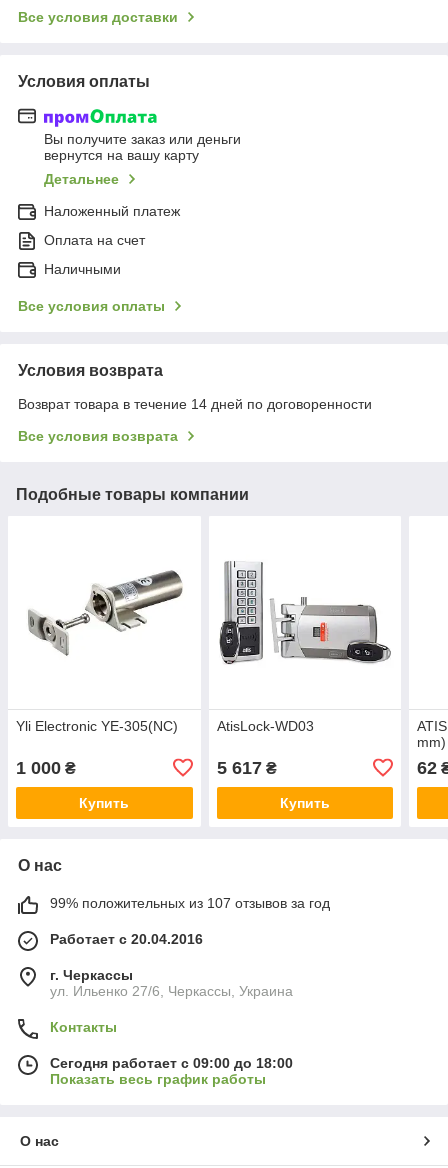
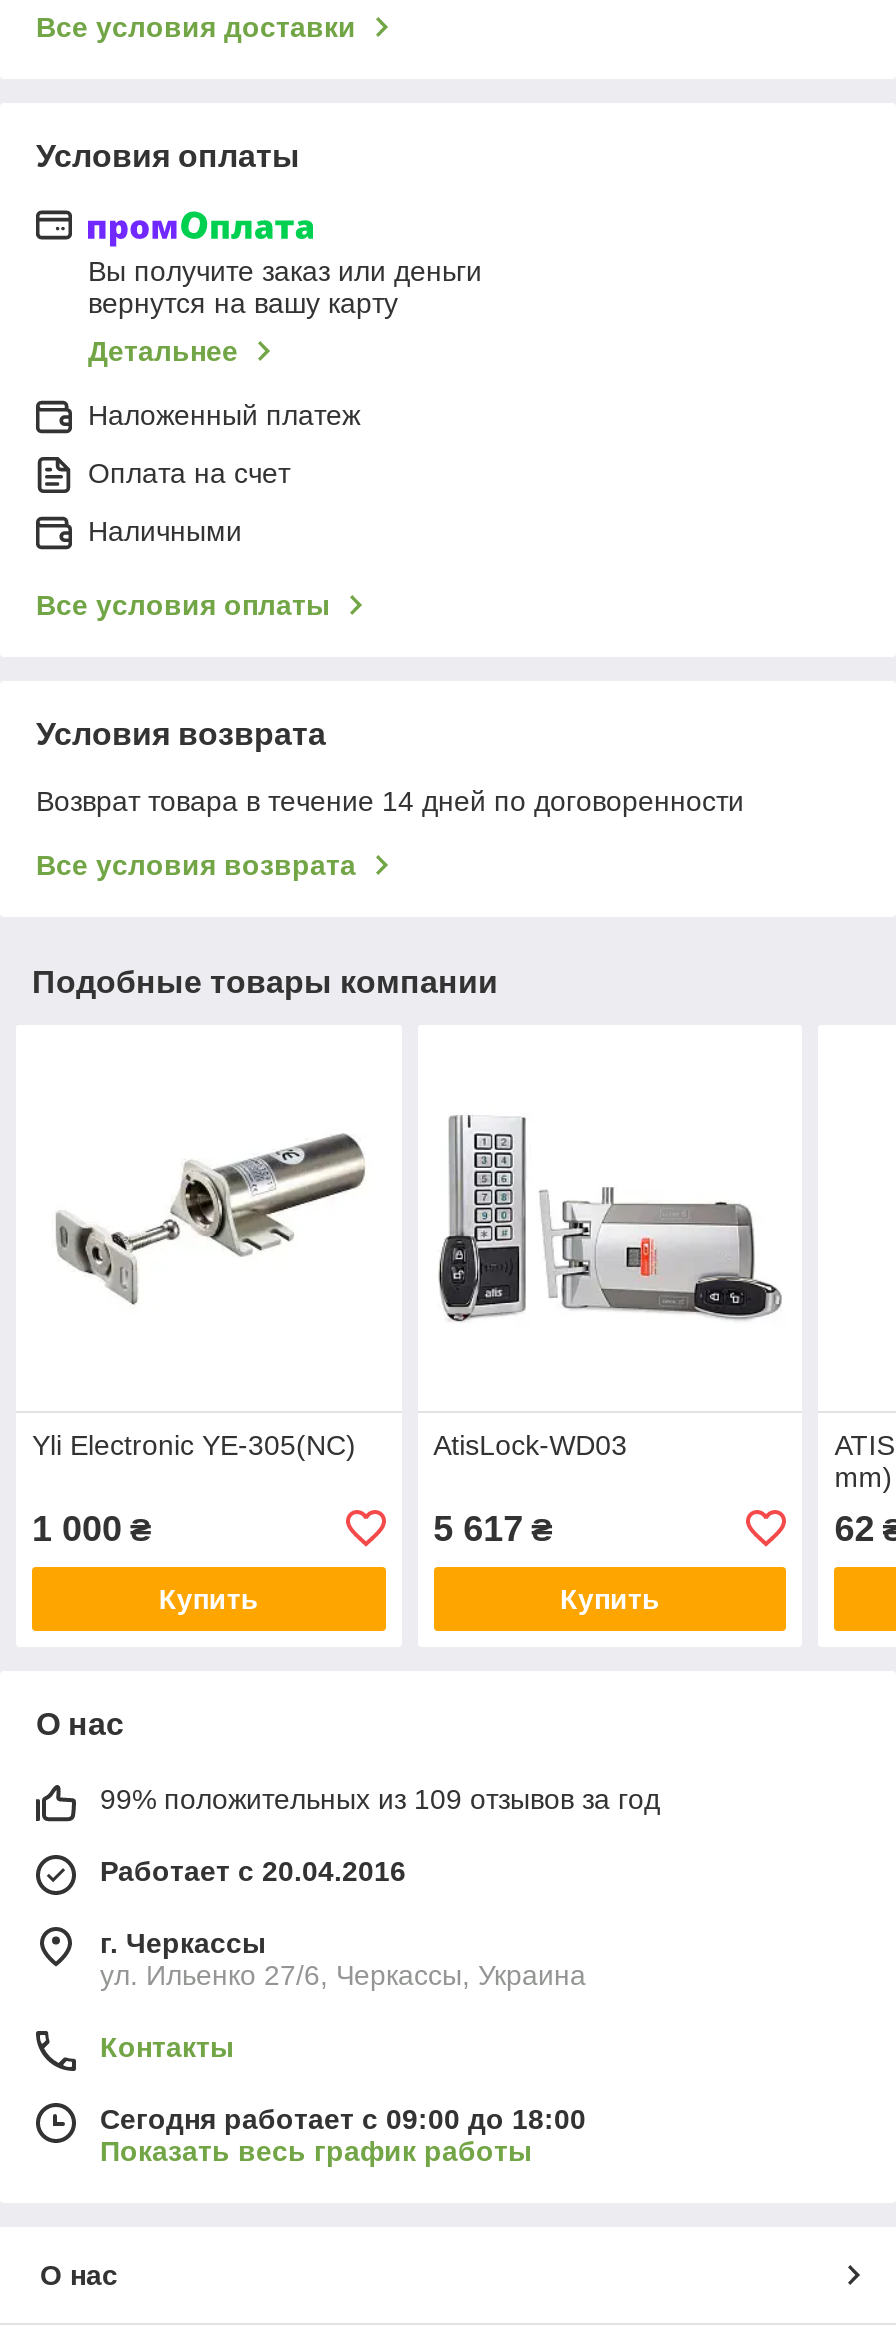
- 99% положительных из 107 отзывов за год
+ 99% положительных из 109 отзывов за год
